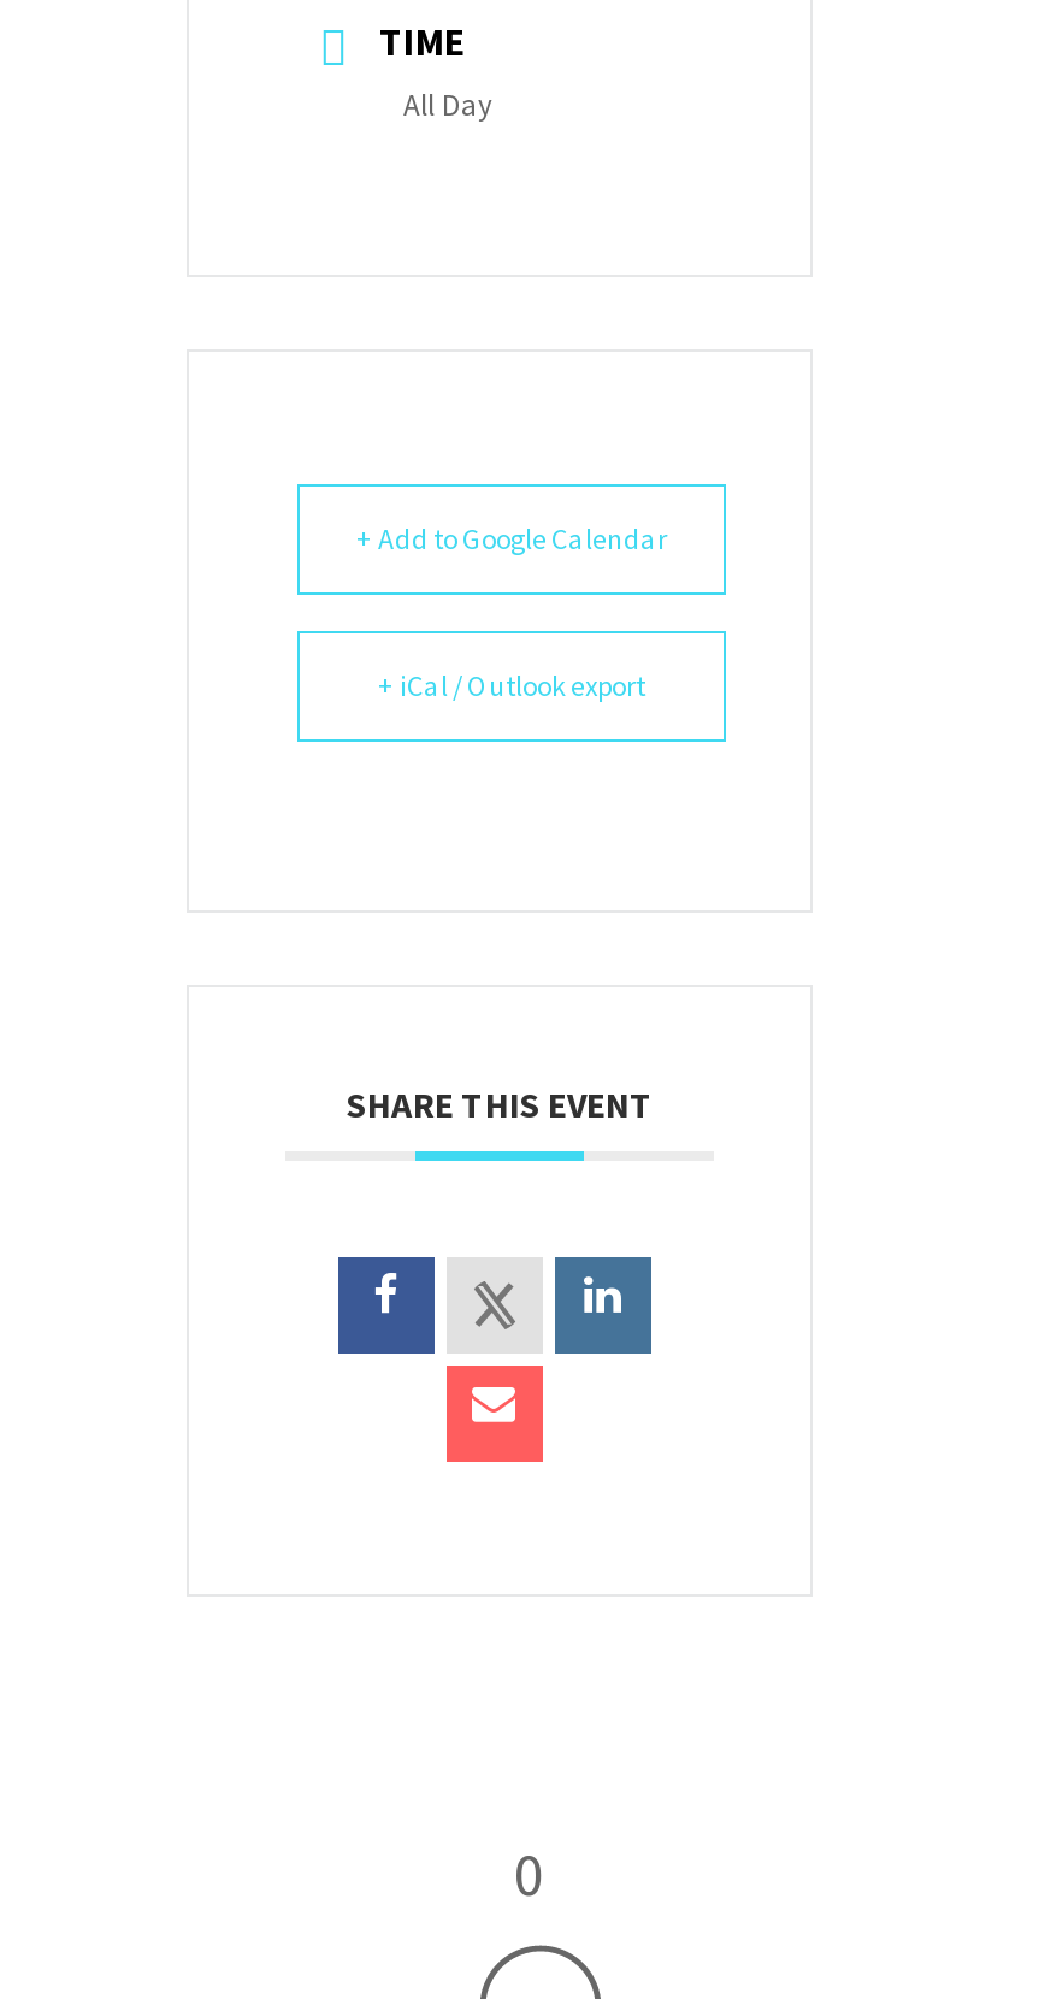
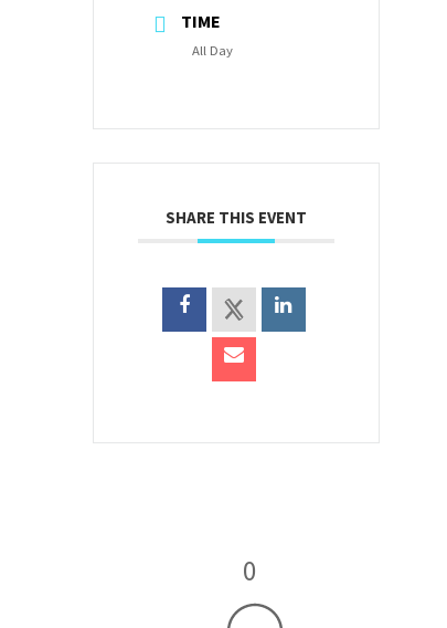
- + Add to Google Calendar

- + iCal / Outlook export
